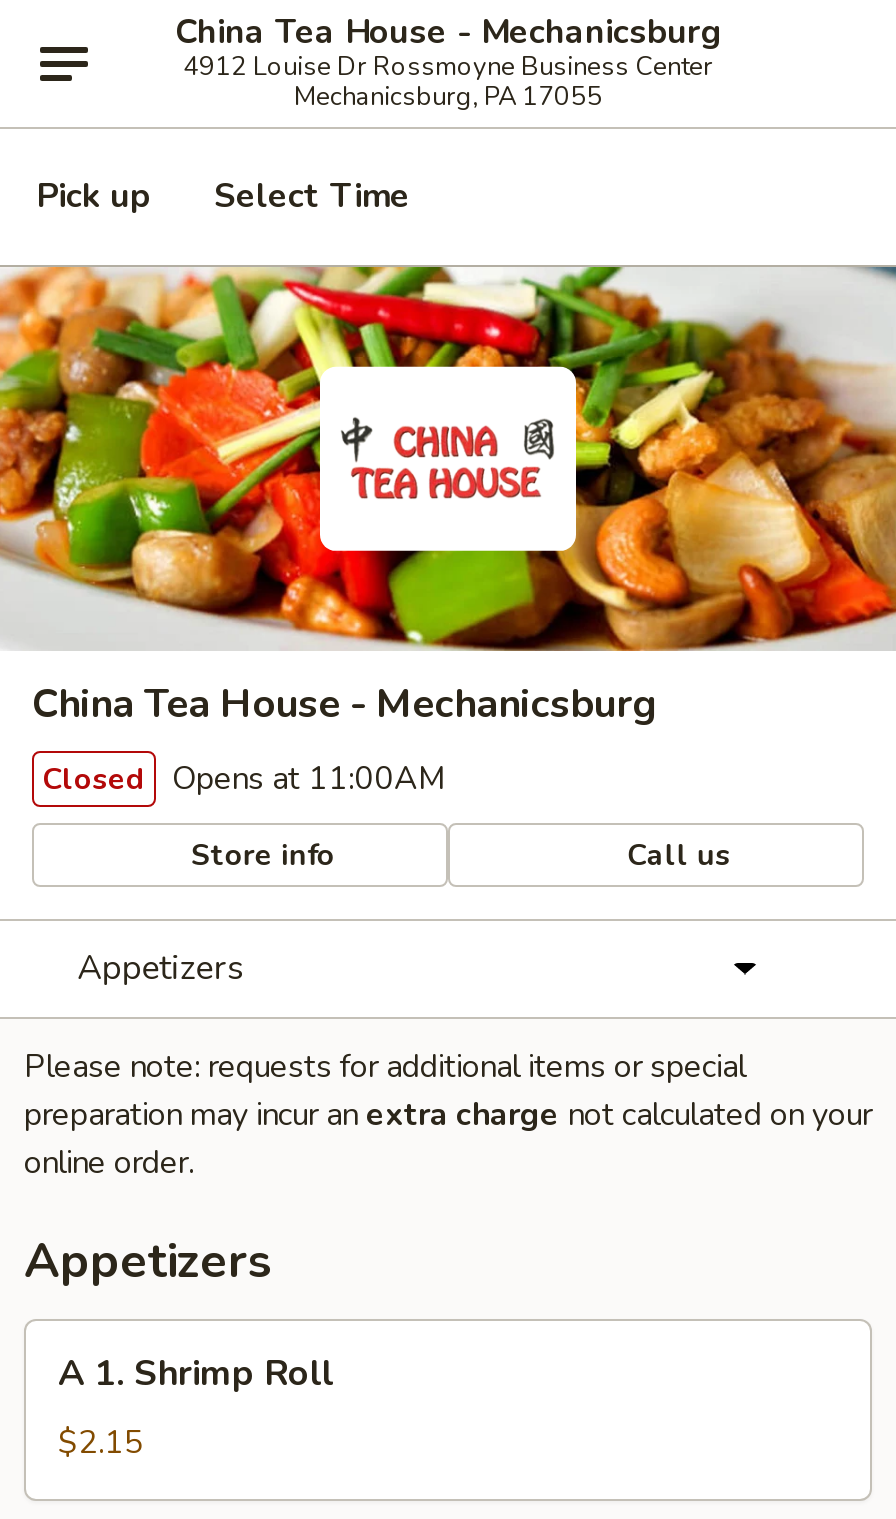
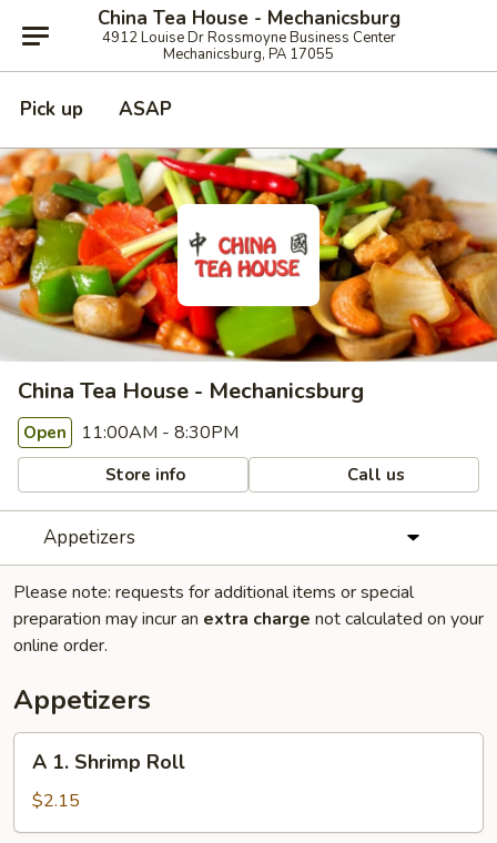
- Select Time
+ ASAP

- Closed Opens at 11:00AM
+ Open 11:00AM - 8:30PM
